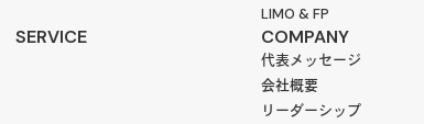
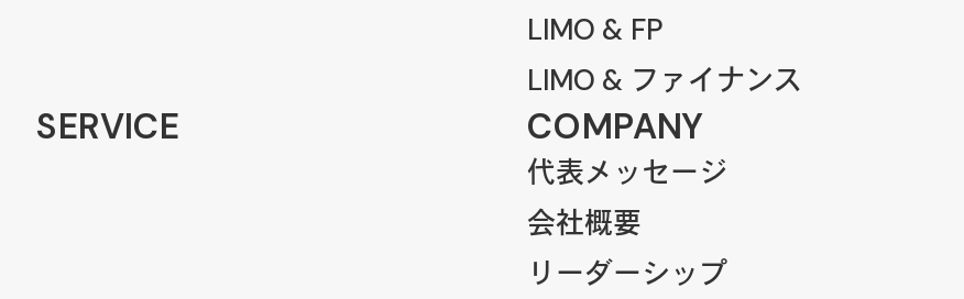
+ LIMO & ファイナンス
